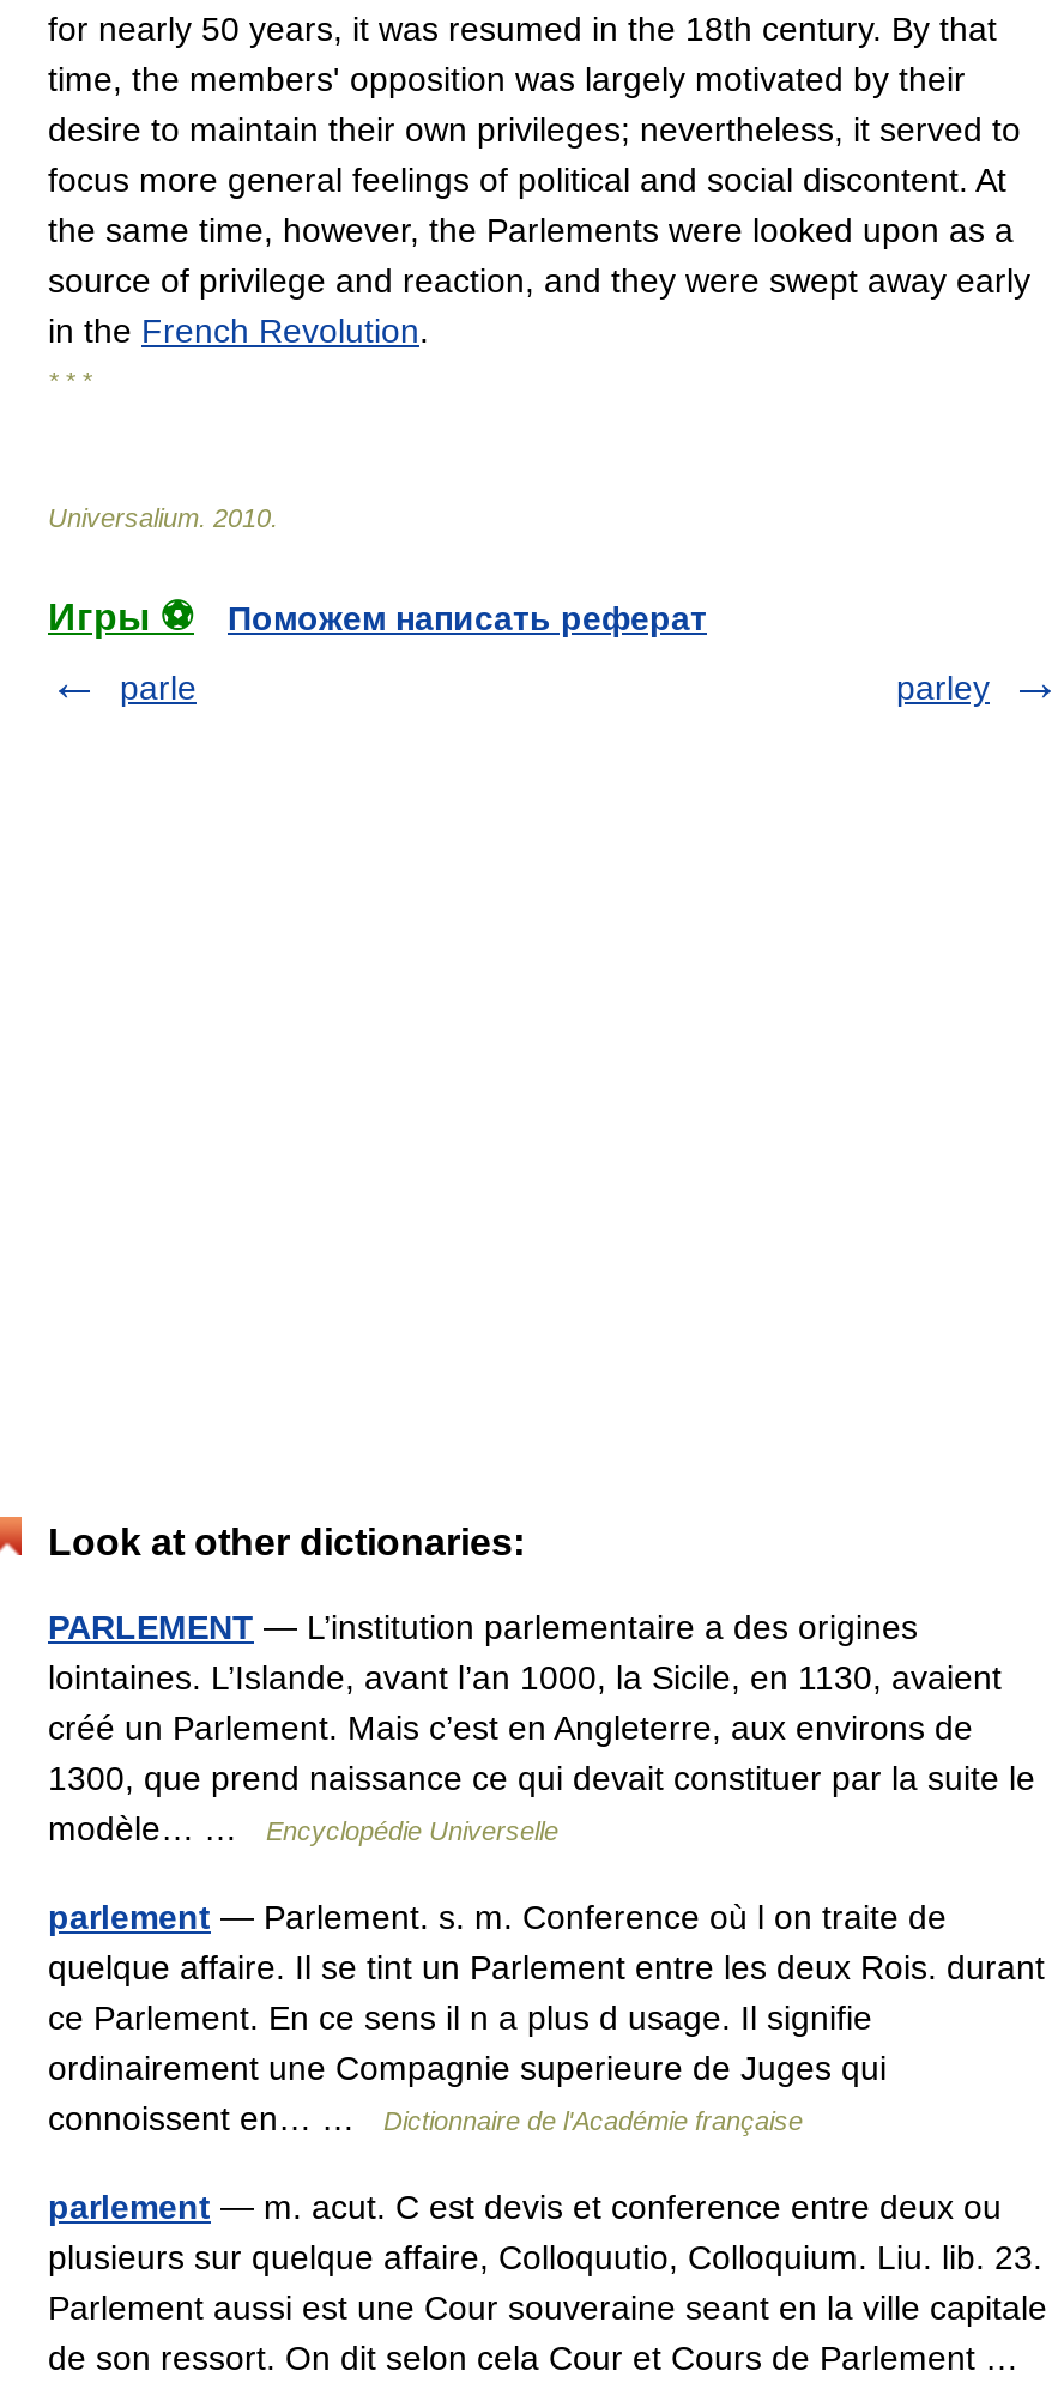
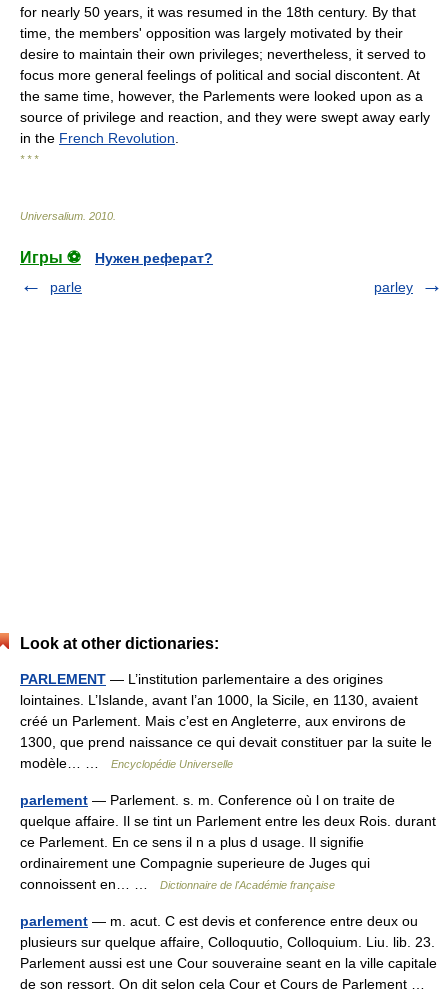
- Поможем написать реферат
+ Нужен реферат?
